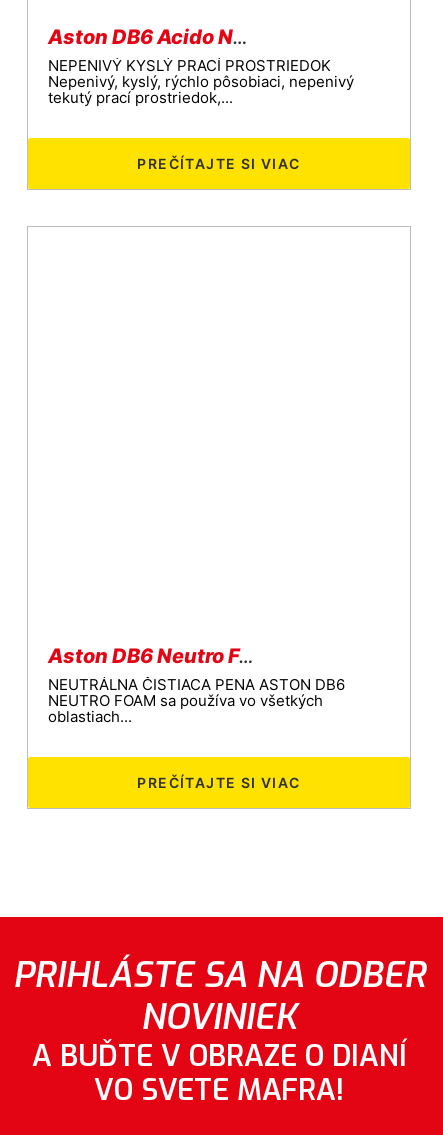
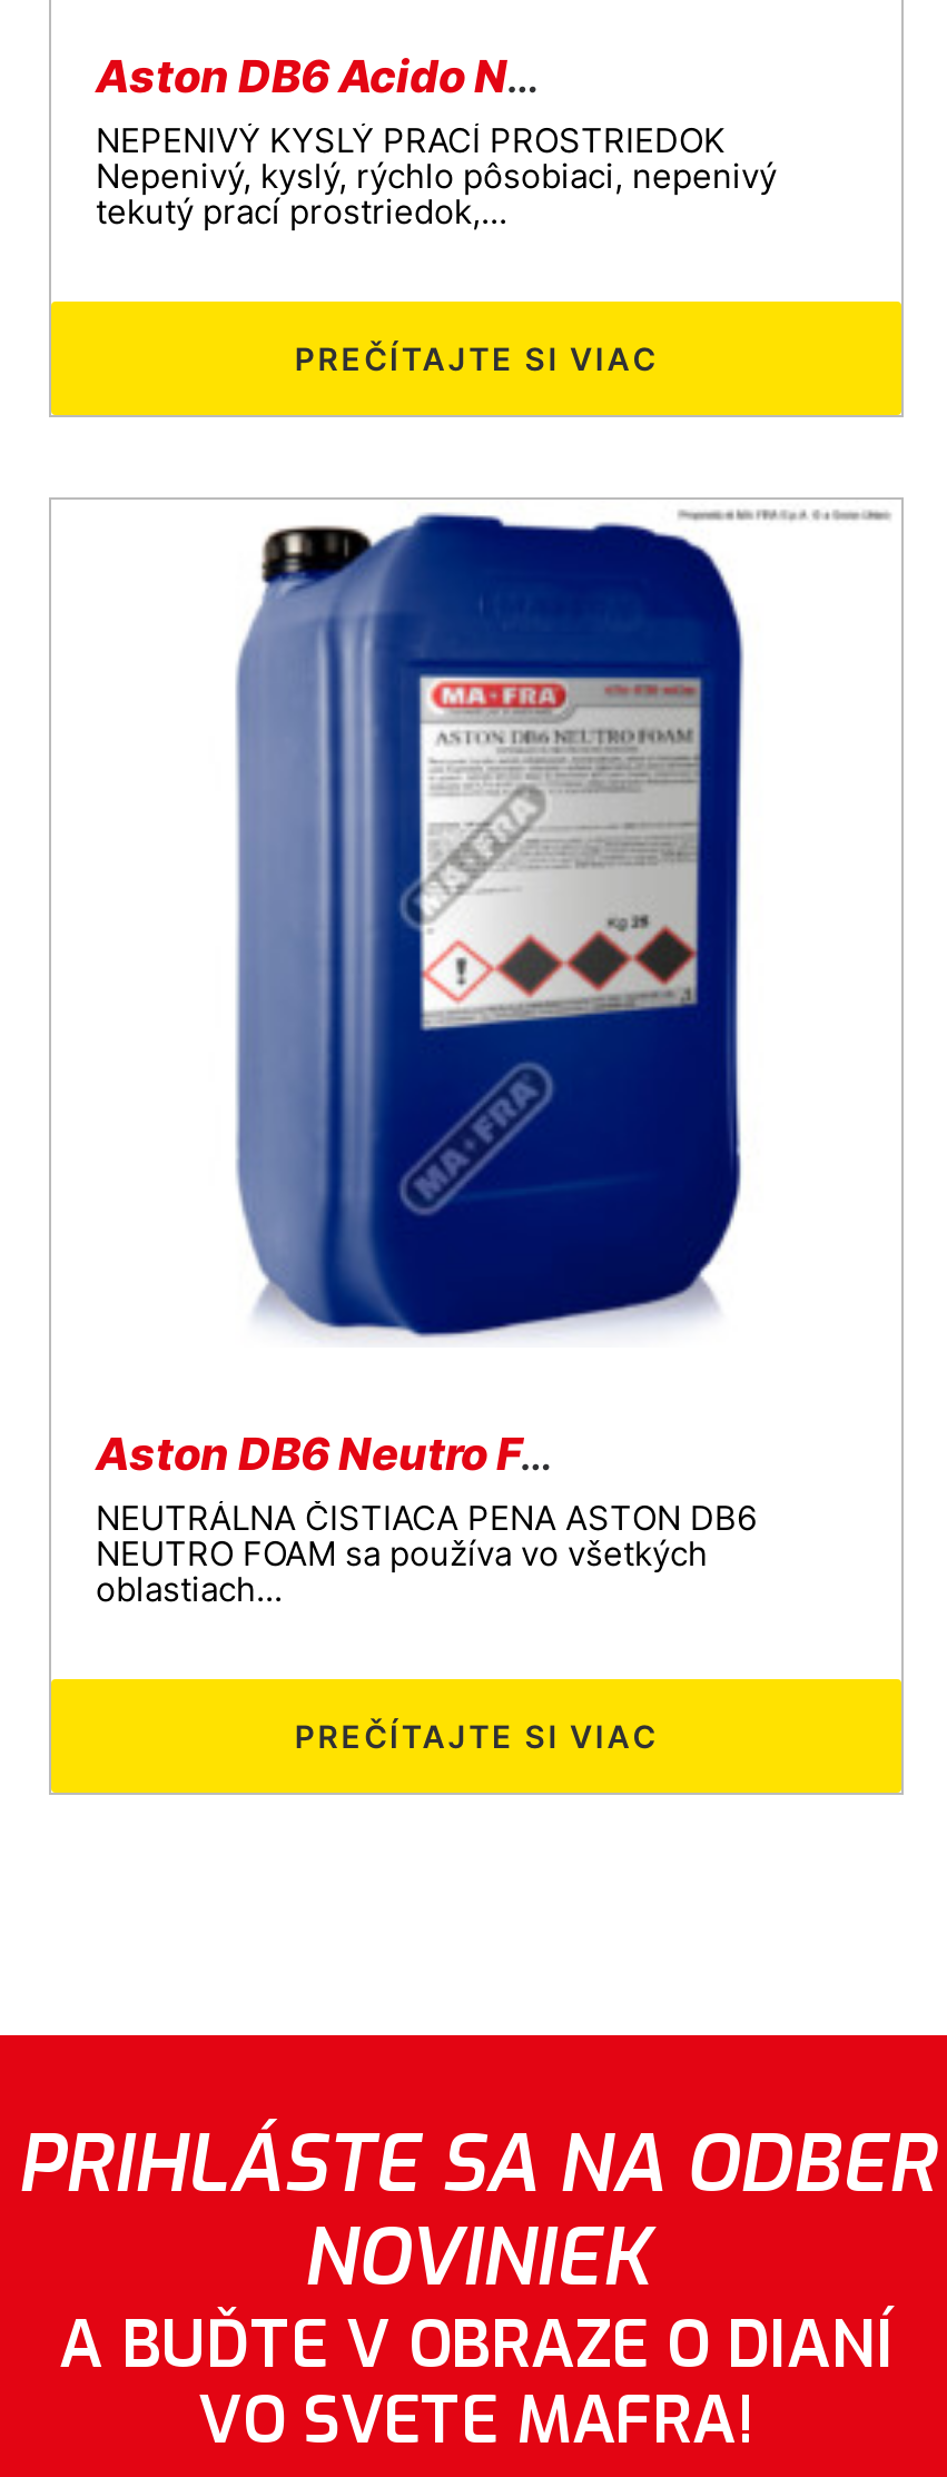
+ [image]
